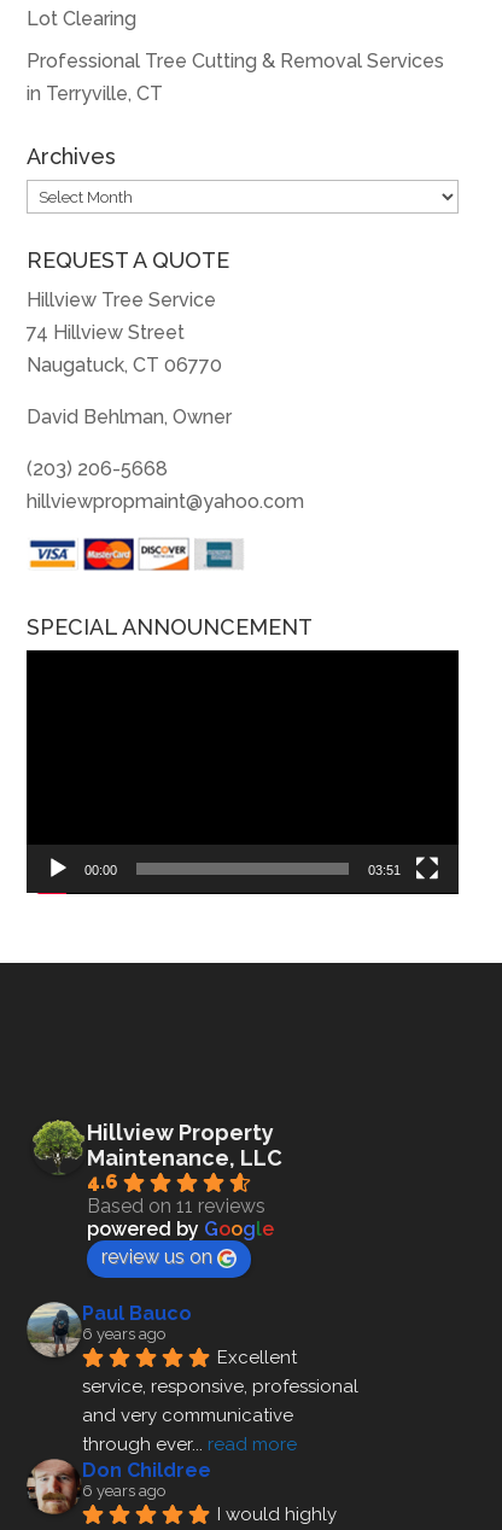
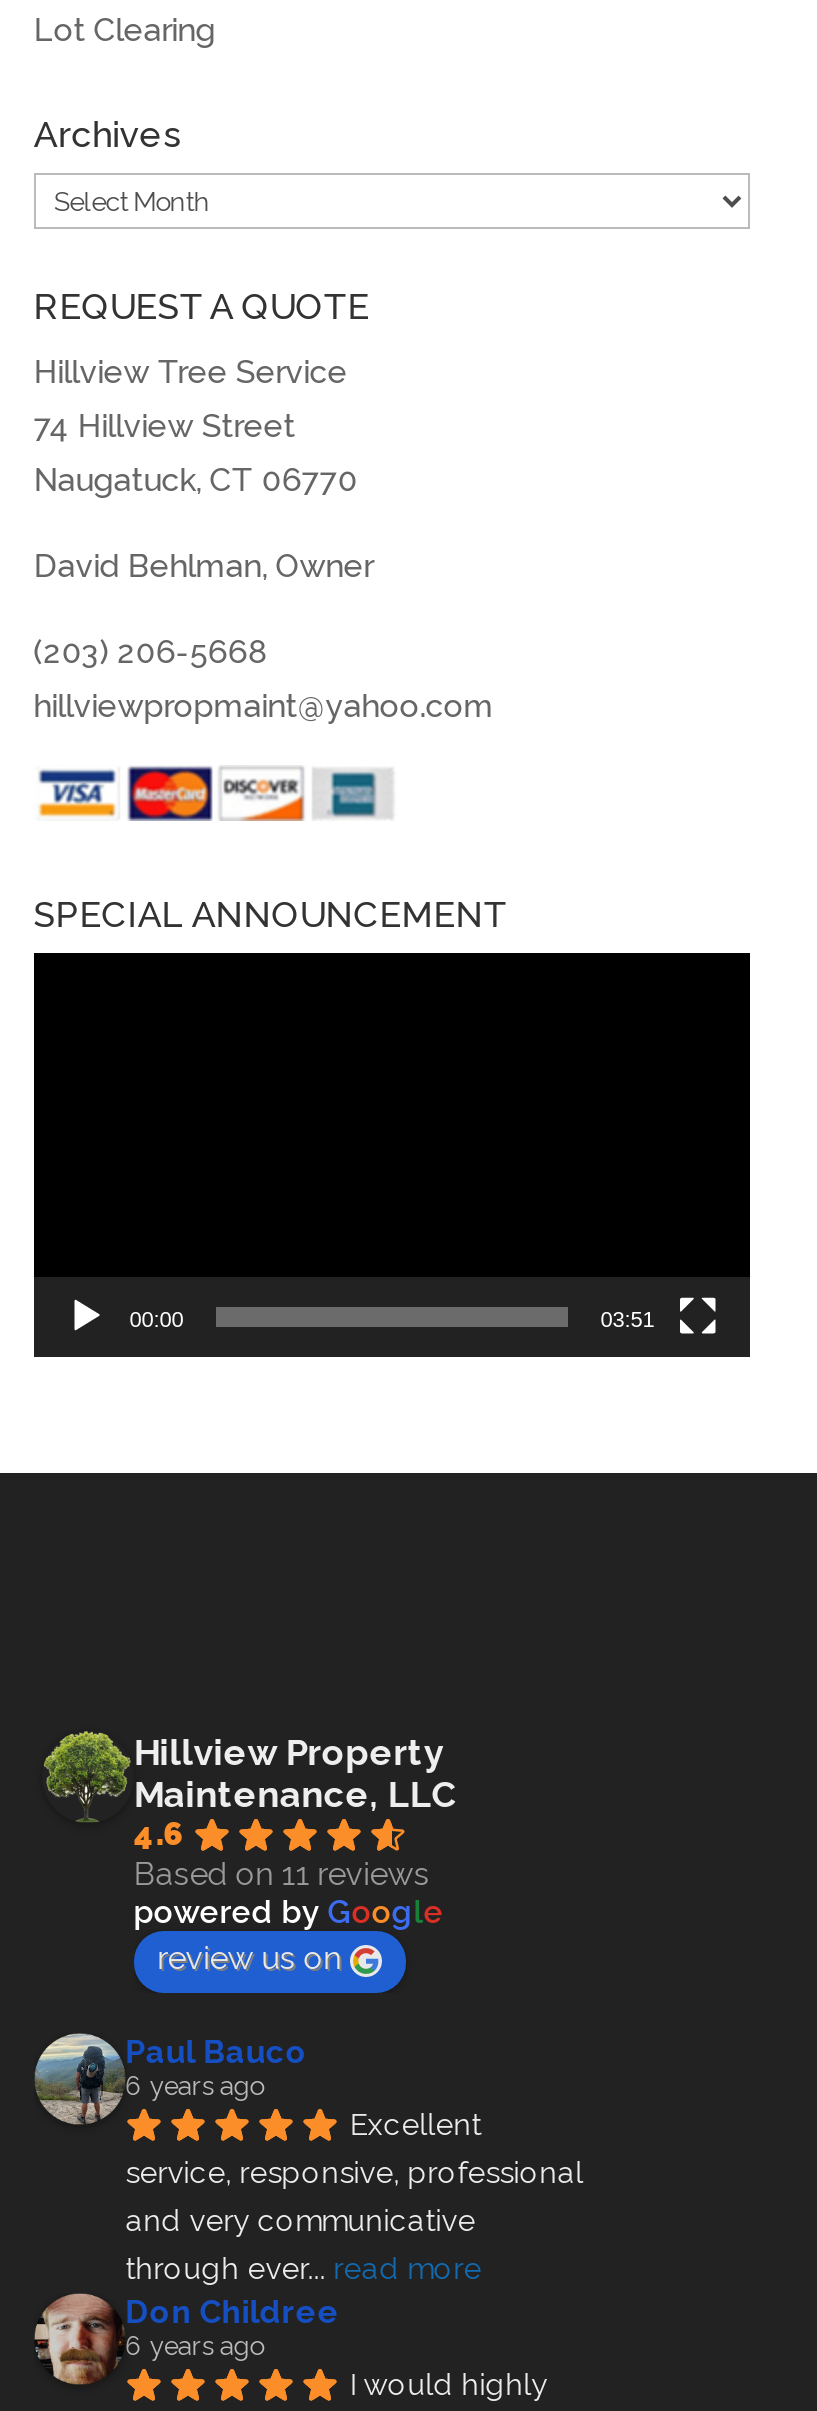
- Professional Tree Cutting & Removal Services
- in Terryville, CT
